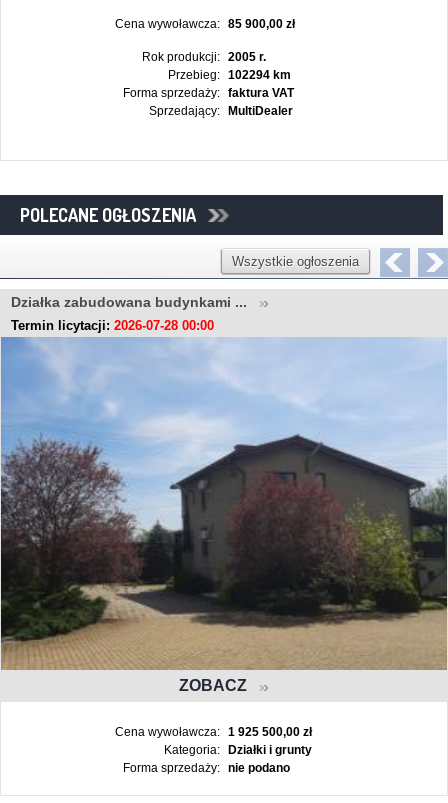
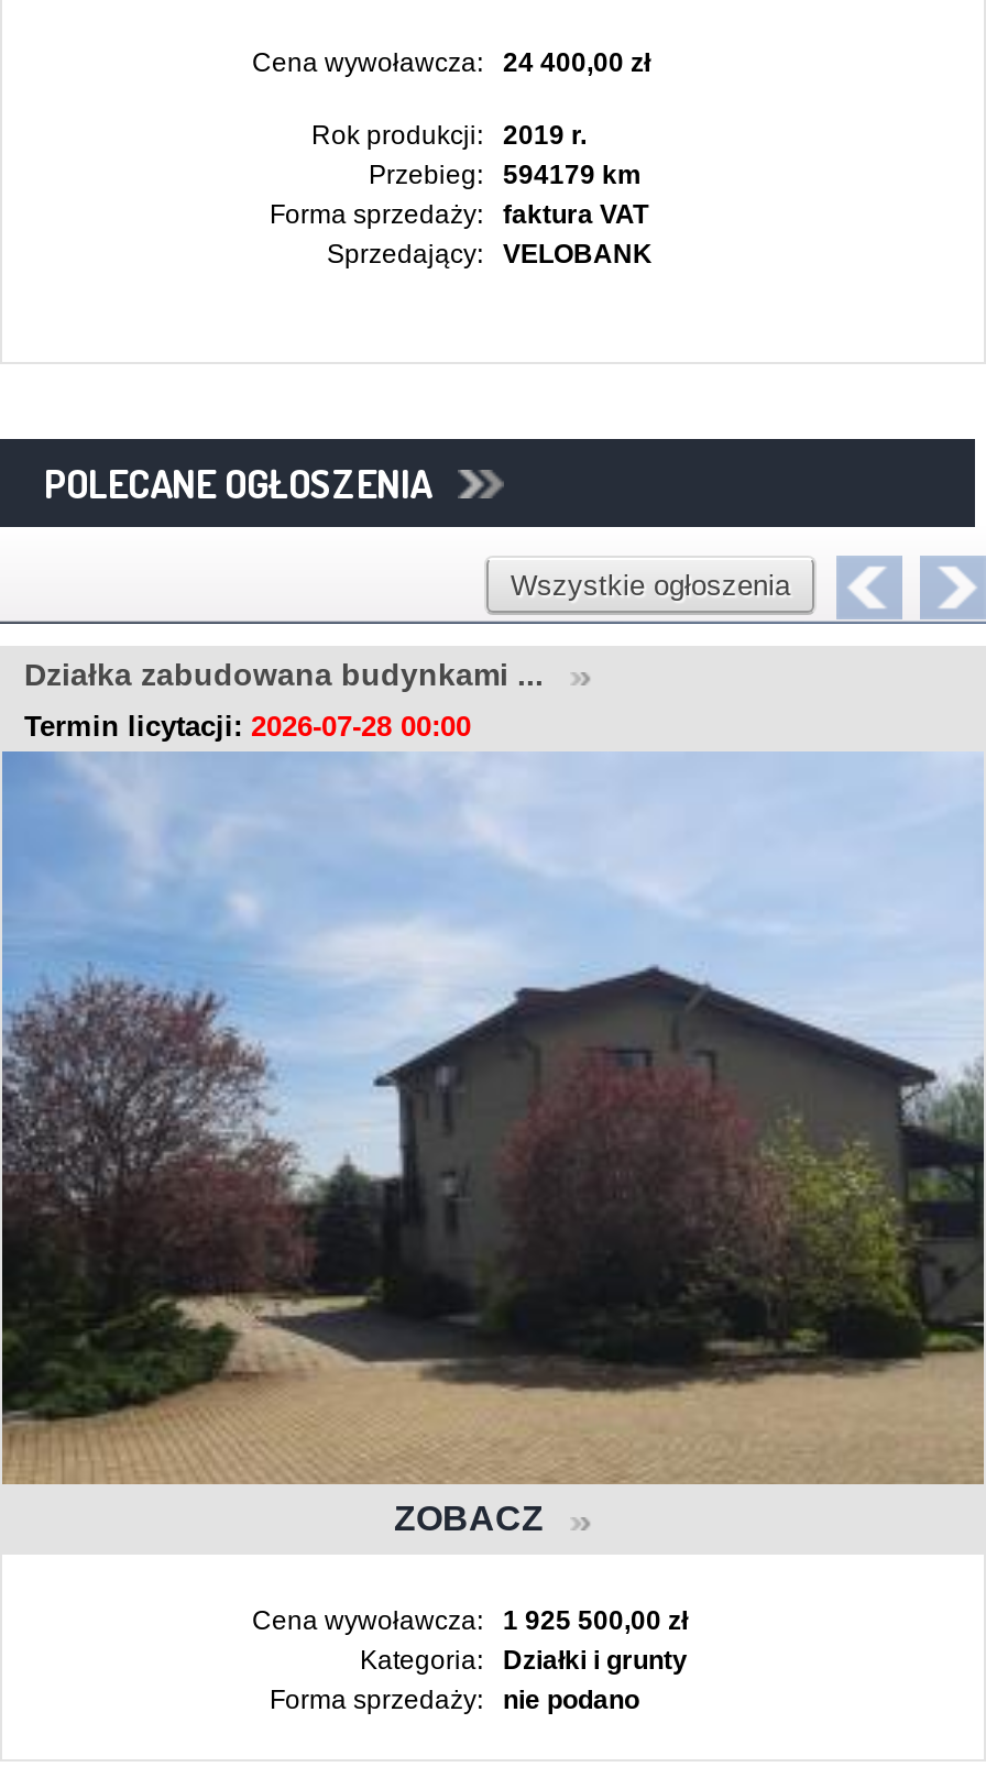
- Cena wywoławcza: 85 900,00 zł
+ Cena wywoławcza: 24 400,00 zł

- Rok produkcji: 2005 r.
+ Rok produkcji: 2019 r.

- Przebieg: 102294 km
+ Przebieg: 594179 km

- MultiDealer
+ VELOBANK
